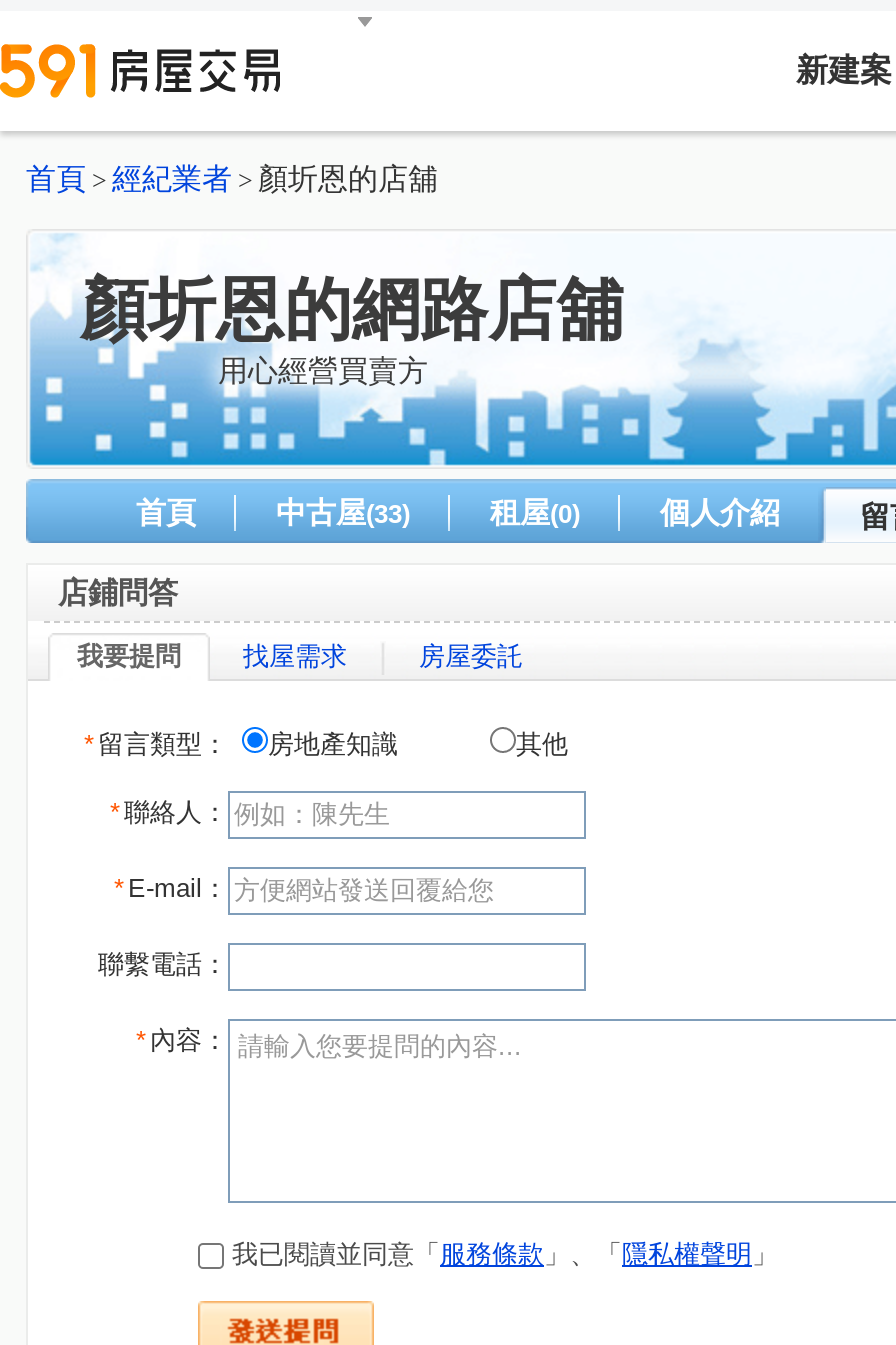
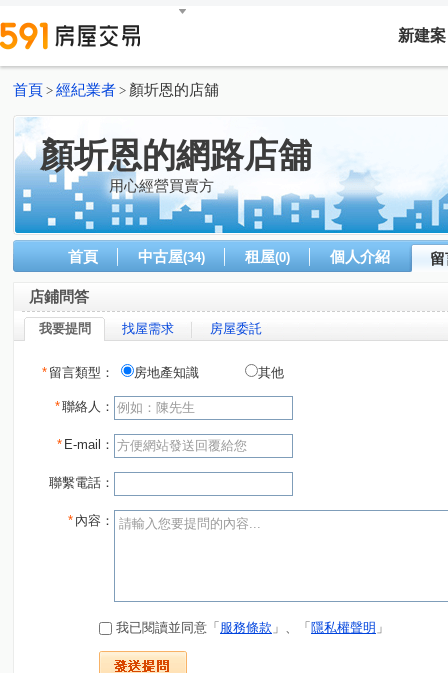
- 中古屋(33)
+ 中古屋(34)
